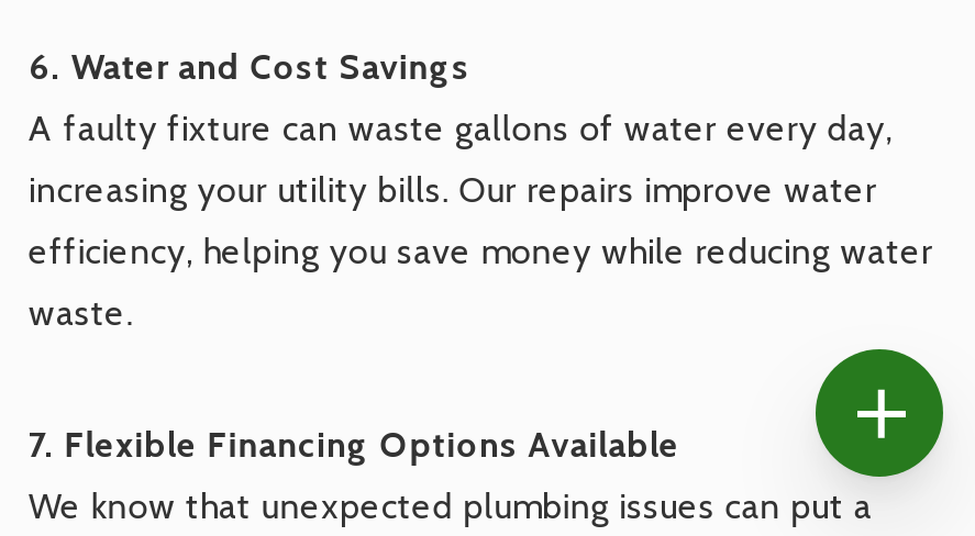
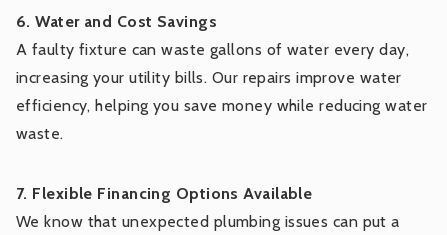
- [image]
